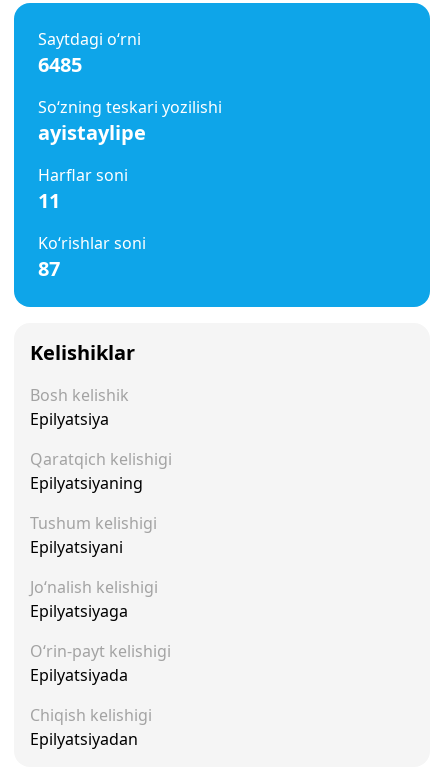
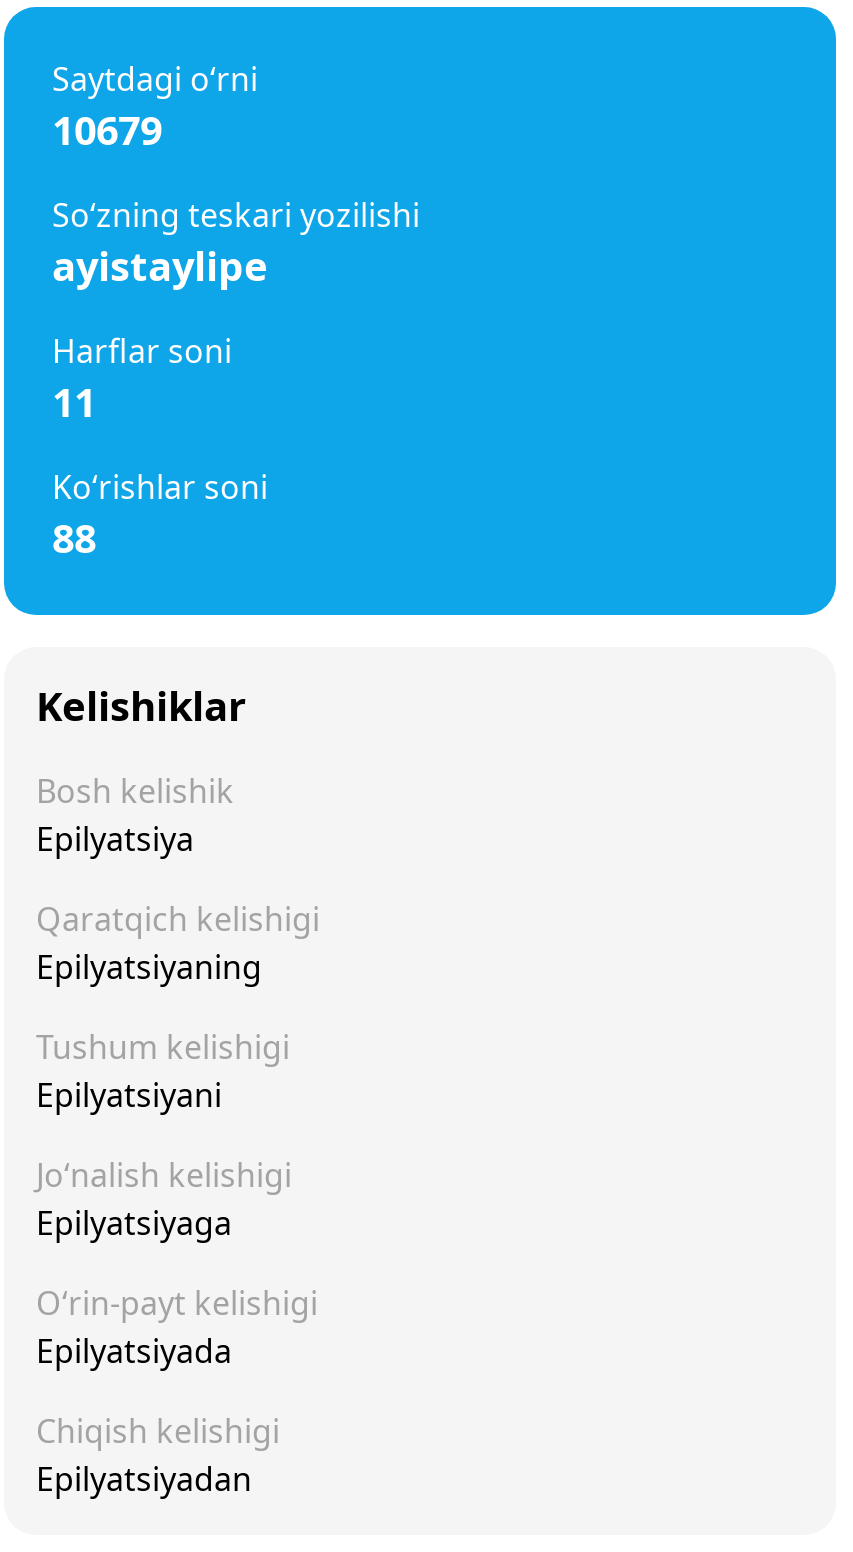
- 6485
+ 10679

- 87
+ 88
